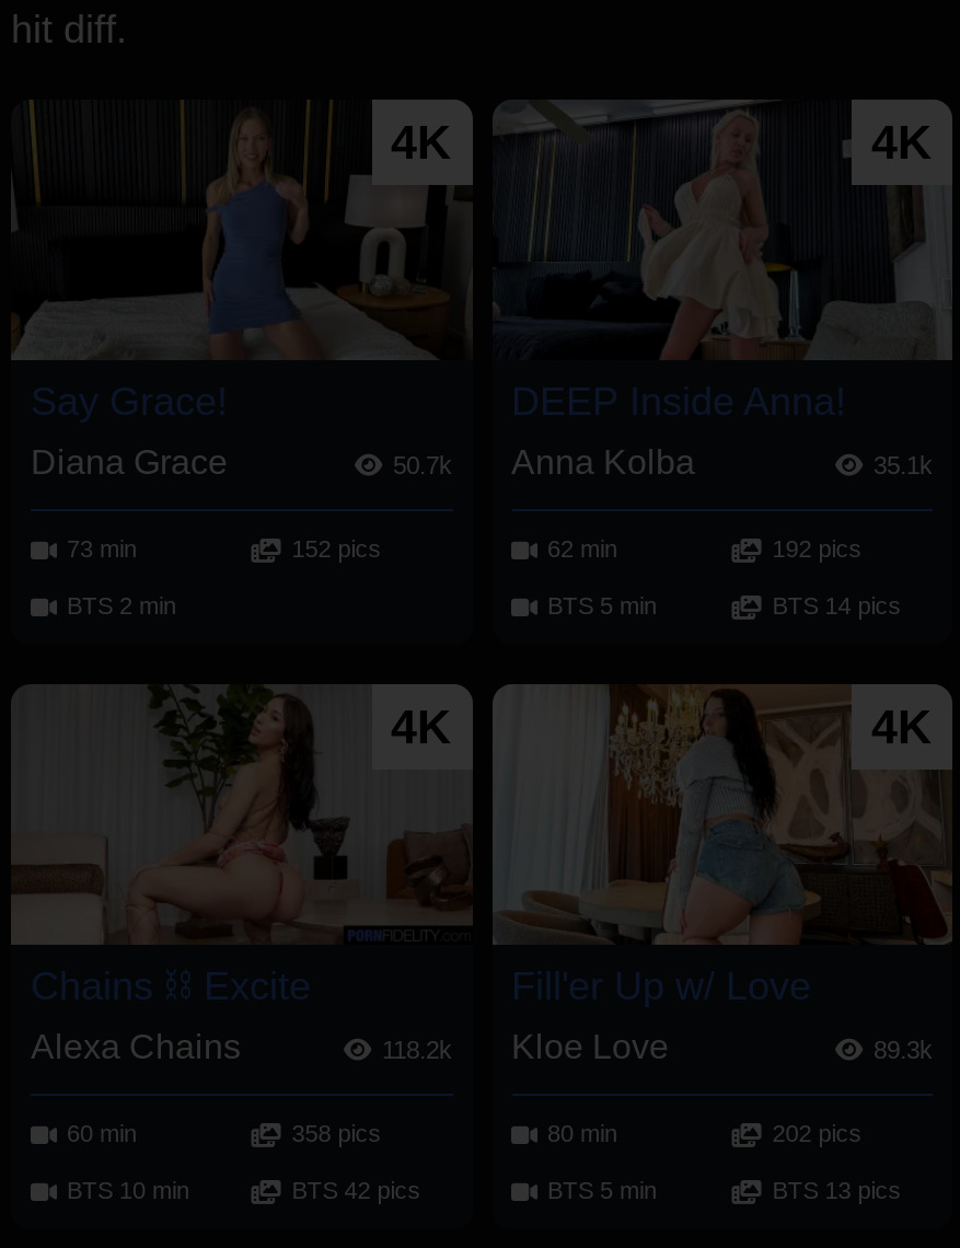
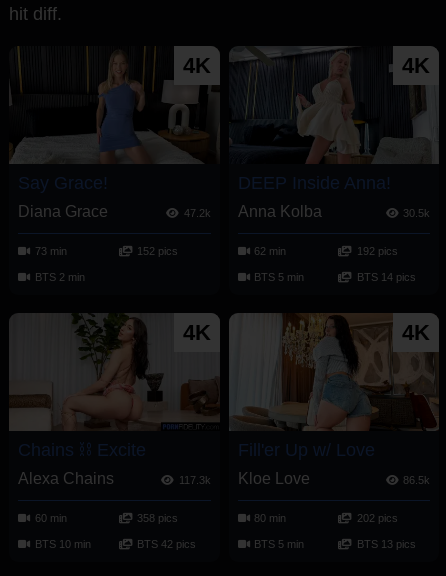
- 50.7k
+ 47.2k

- 35.1k
+ 30.5k

- 118.2k
+ 117.3k

- 89.3k
+ 86.5k
